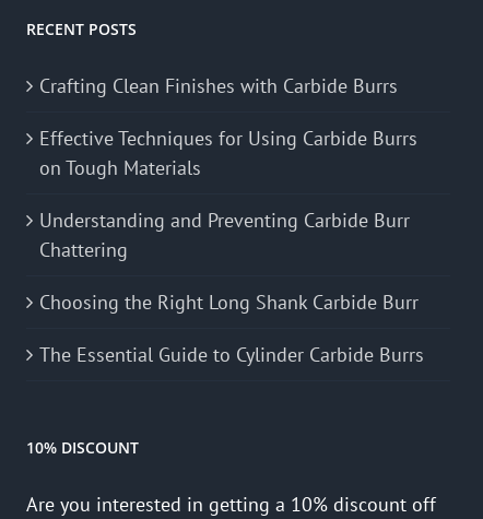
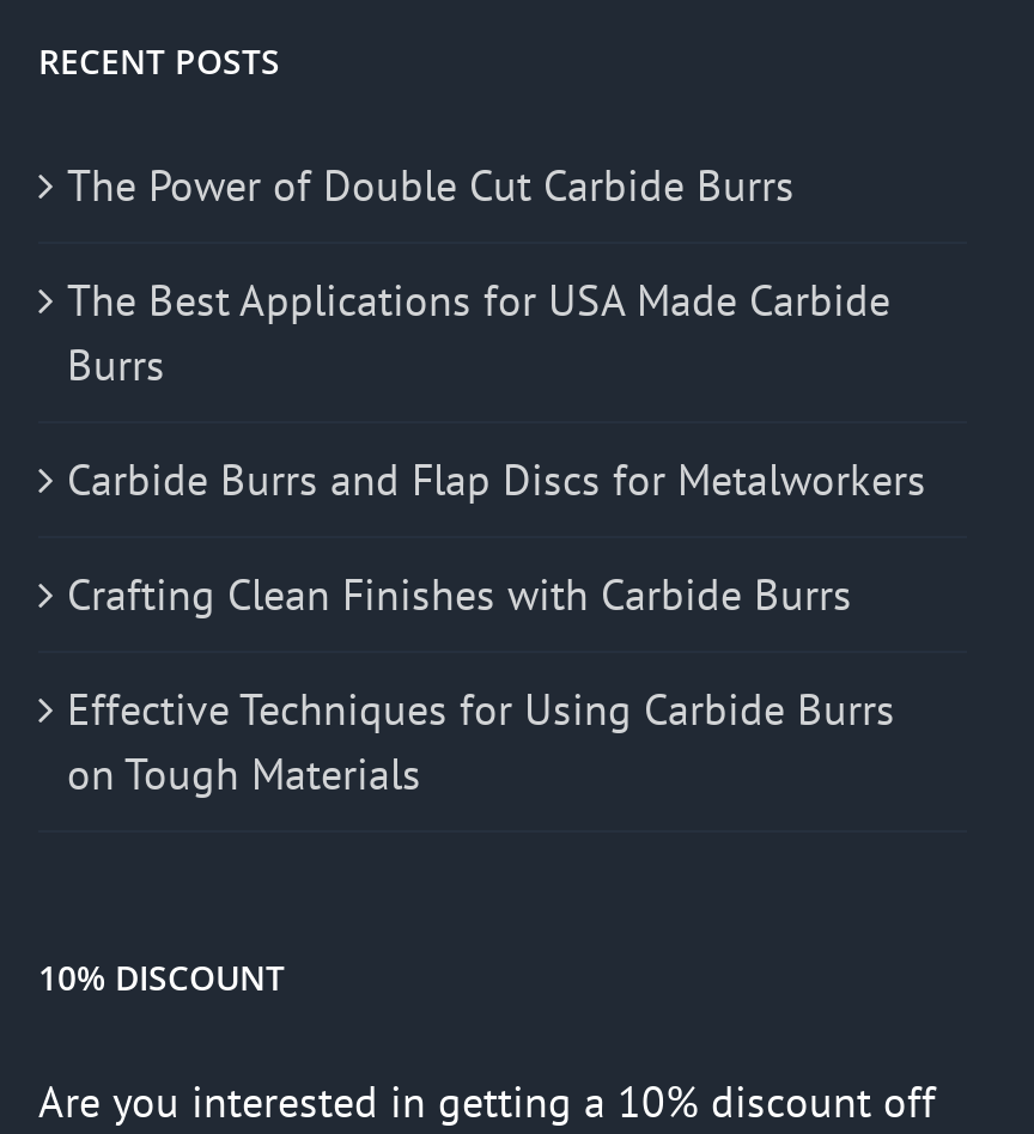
+ The Power of Double Cut Carbide Burrs
+ The Best Applications for USA Made Carbide
+ Burrs
+ Carbide Burrs and Flap Discs for Metalworkers

moved down: Crafting Clean Finishes with Carbide Burrs | Effective Techniques for Using Carbide Burrs | on Tough Materials

- Understanding and Preventing Carbide Burr
- Chattering
- Choosing the Right Long Shank Carbide Burr
- The Essential Guide to Cylinder Carbide Burrs
